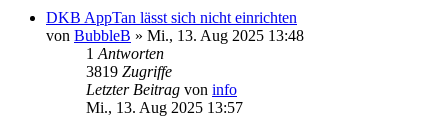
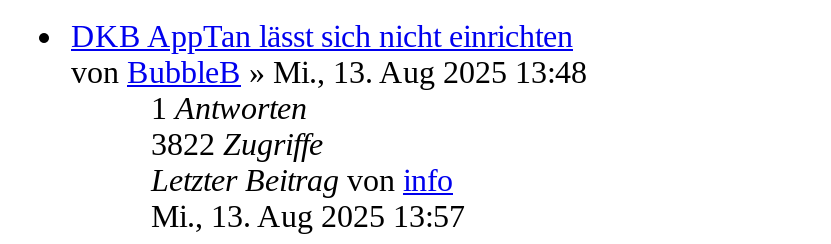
- 3819 Zugriffe
+ 3822 Zugriffe
